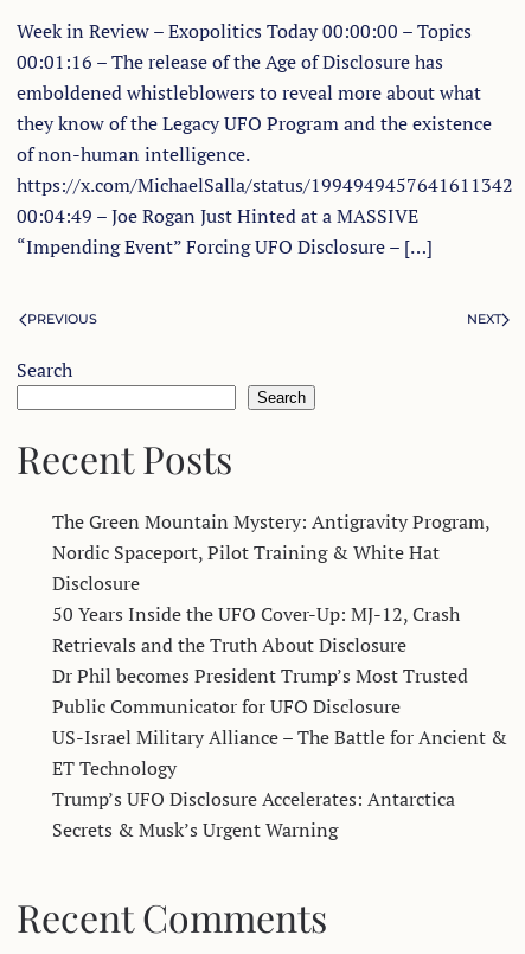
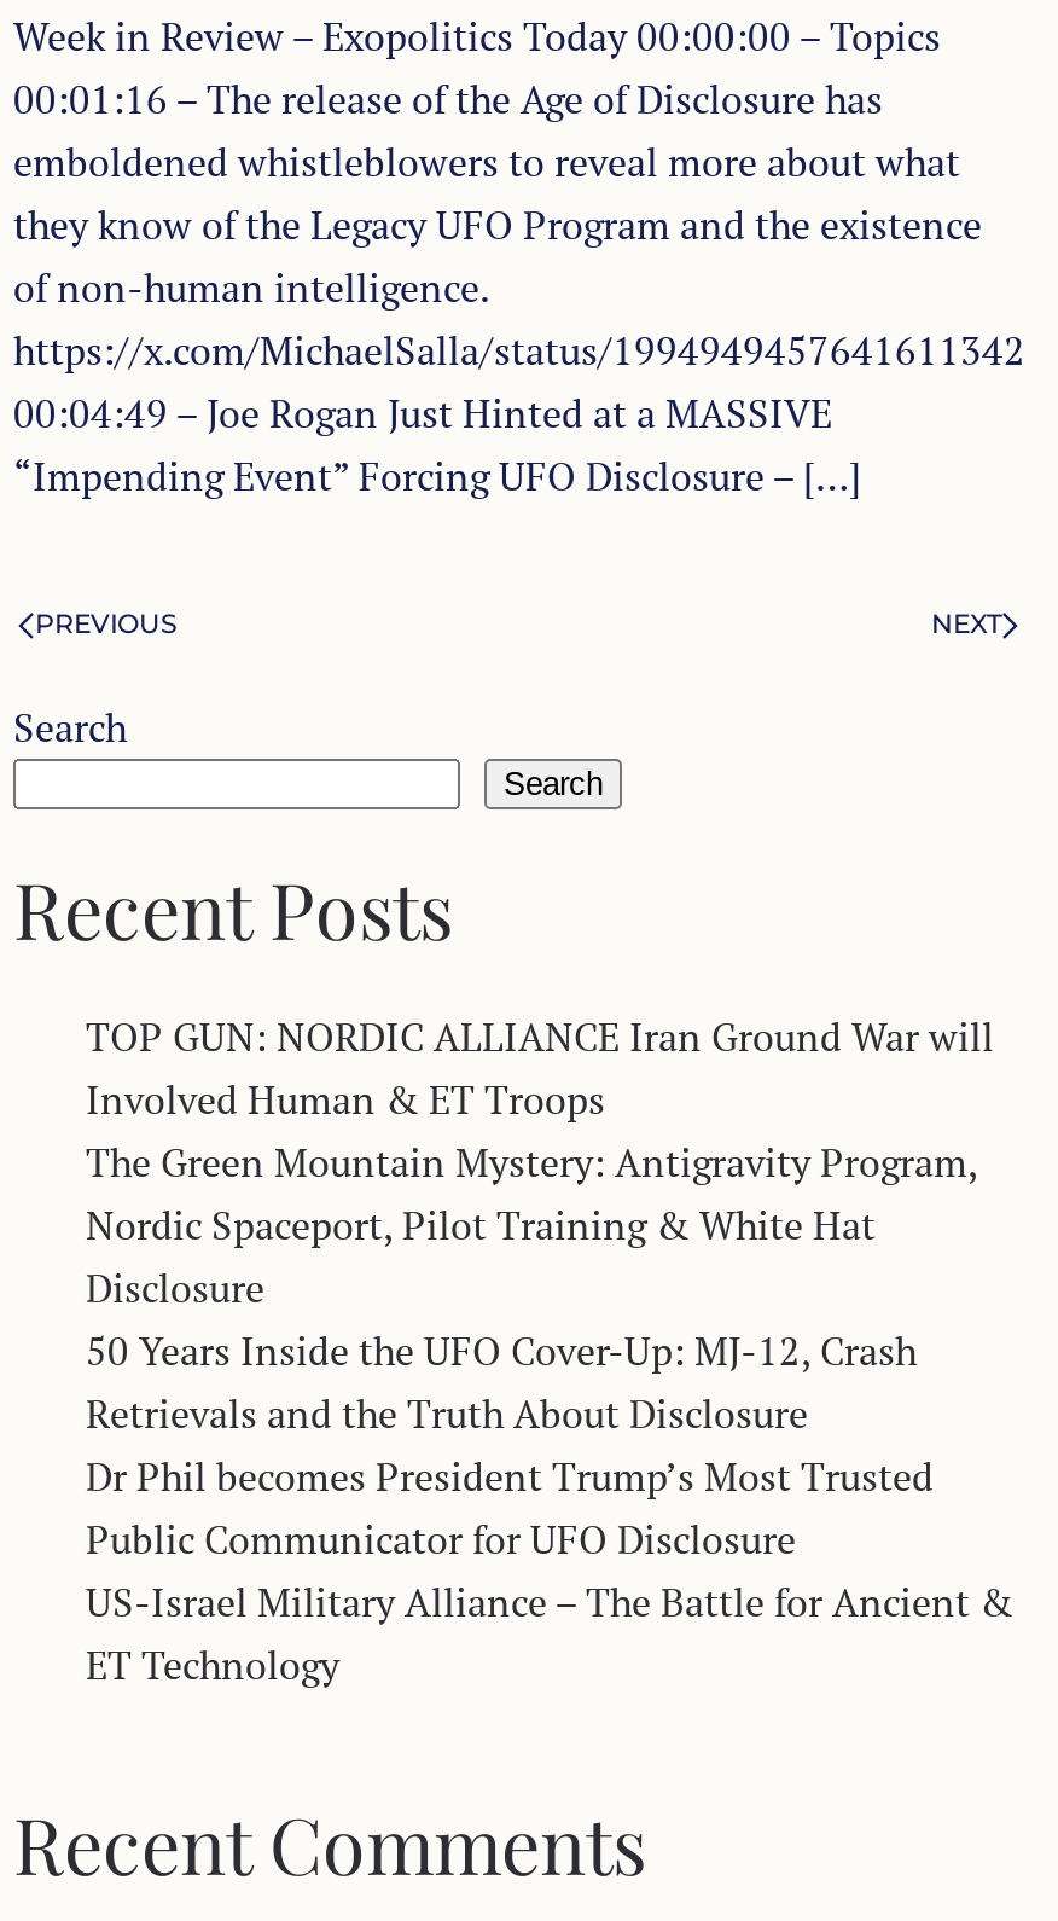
+ TOP GUN: NORDIC ALLIANCE Iran Ground War will
+ Involved Human & ET Troops

moved down: The Green Mountain Mystery: Antigravity Program, | Nordic Spaceport, Pilot Training & White Hat | Disclosure | ... | US-Israel Military Alliance – The Battle for Ancient & | ET Technology

- Trump’s UFO Disclosure Accelerates: Antarctica
- Secrets & Musk’s Urgent Warning
